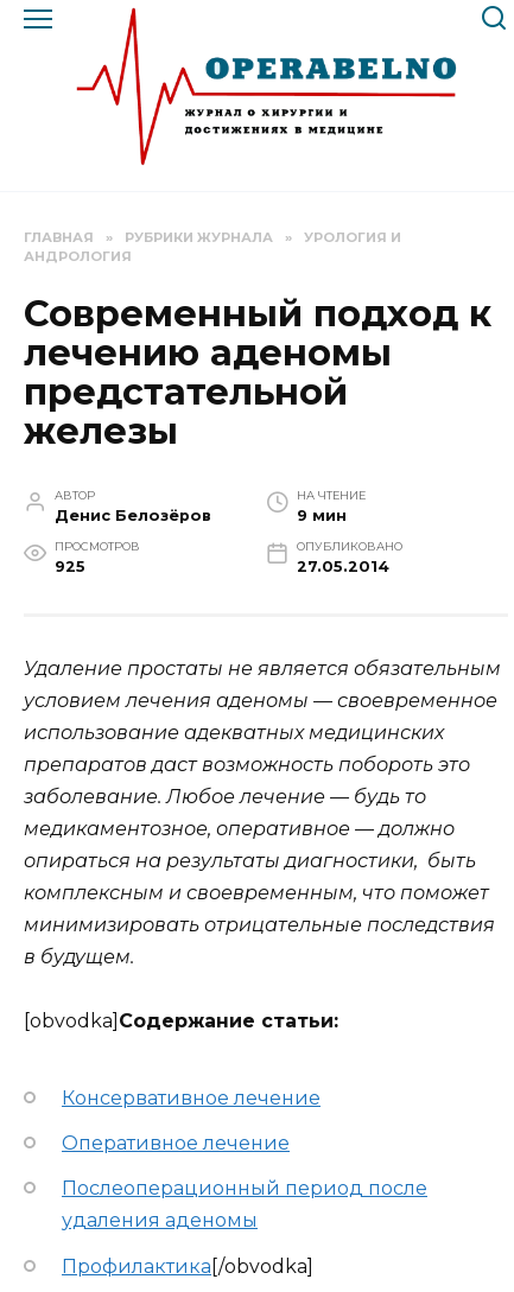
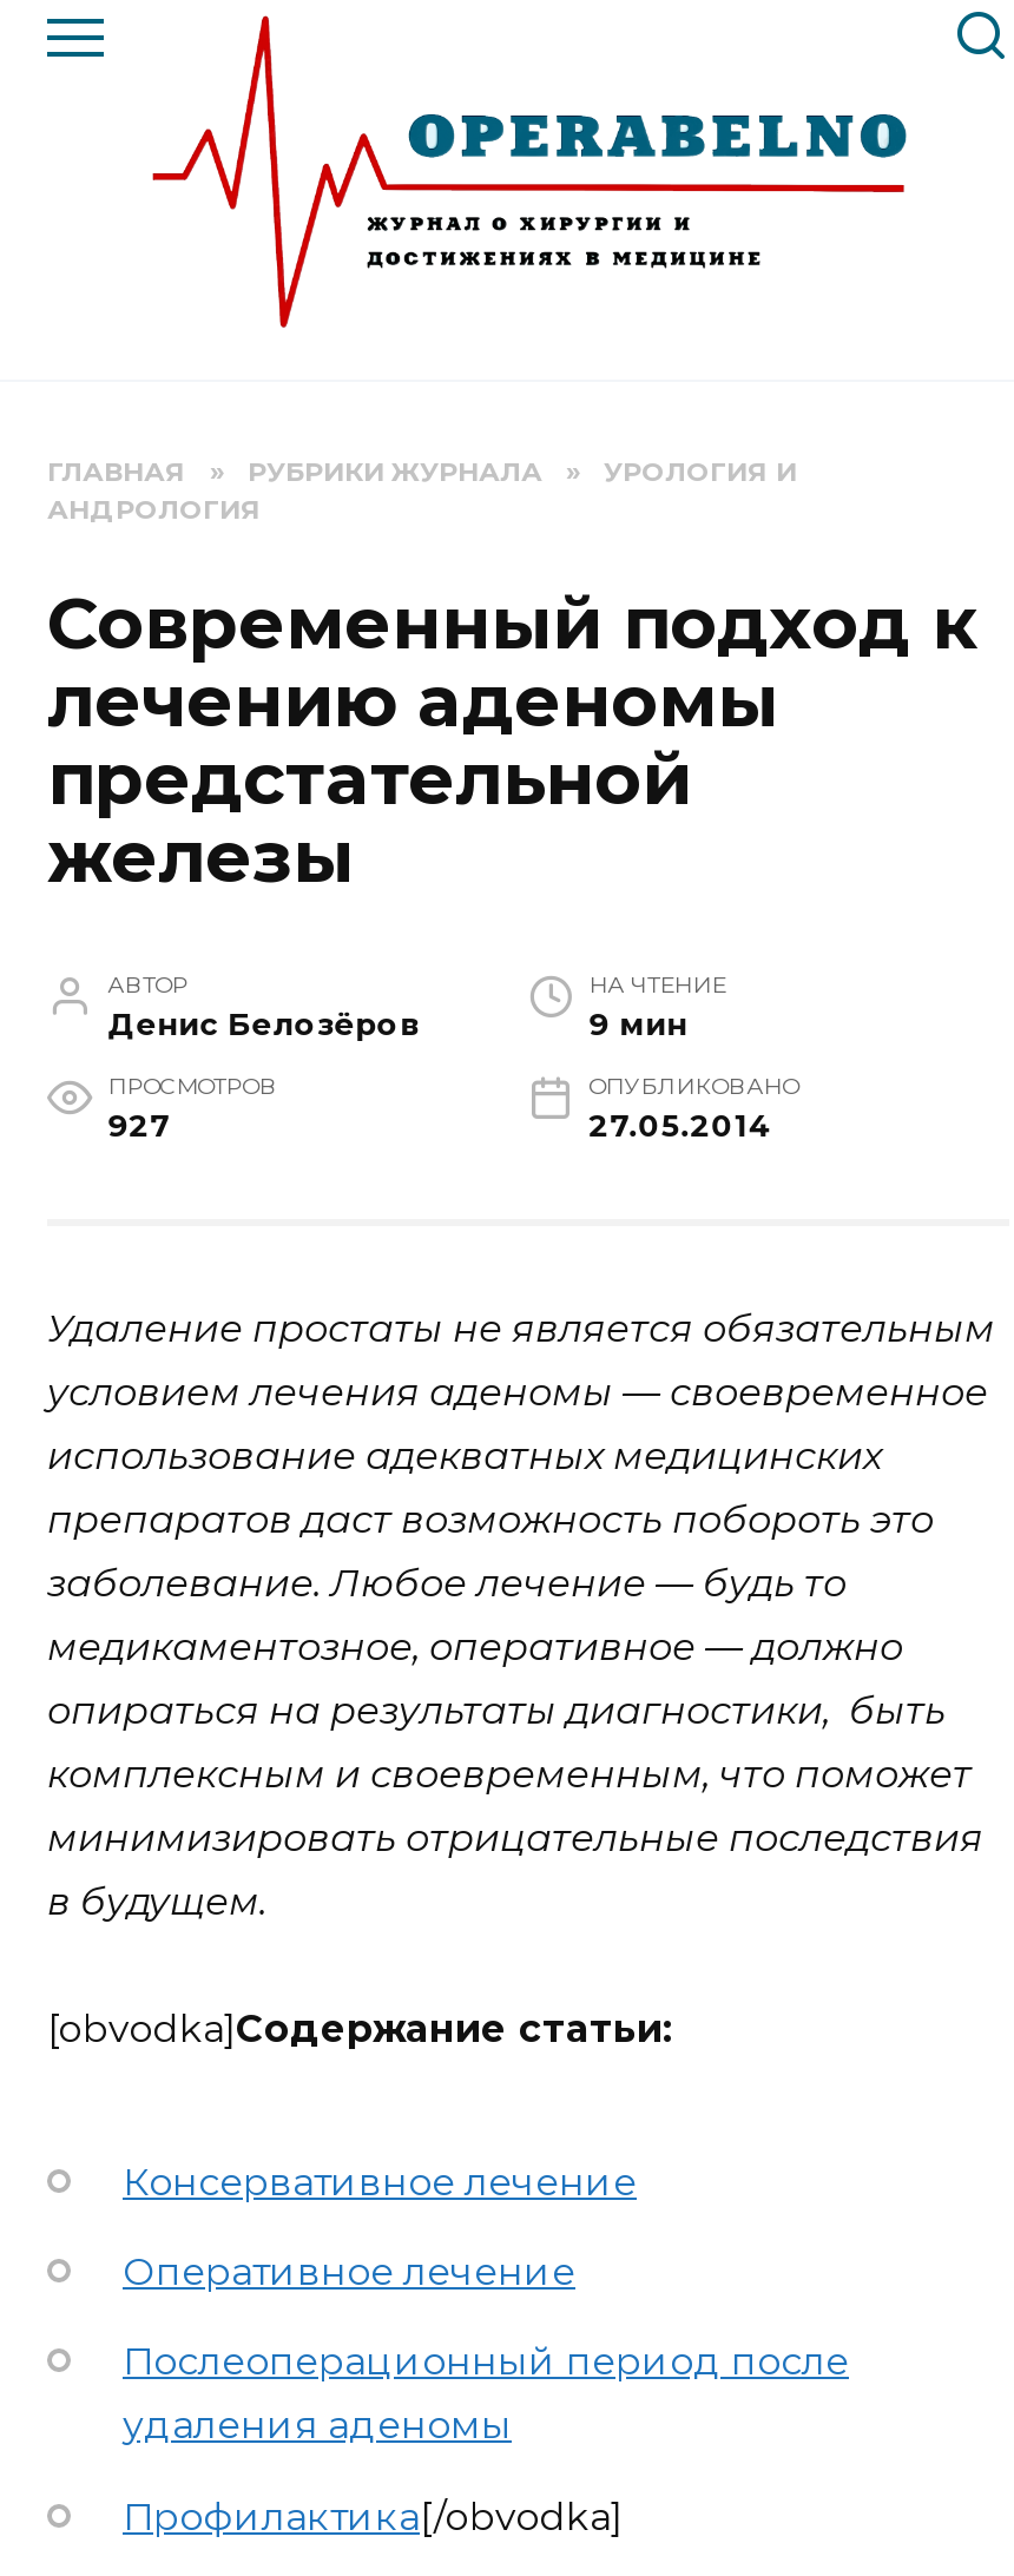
- 925
+ 927
